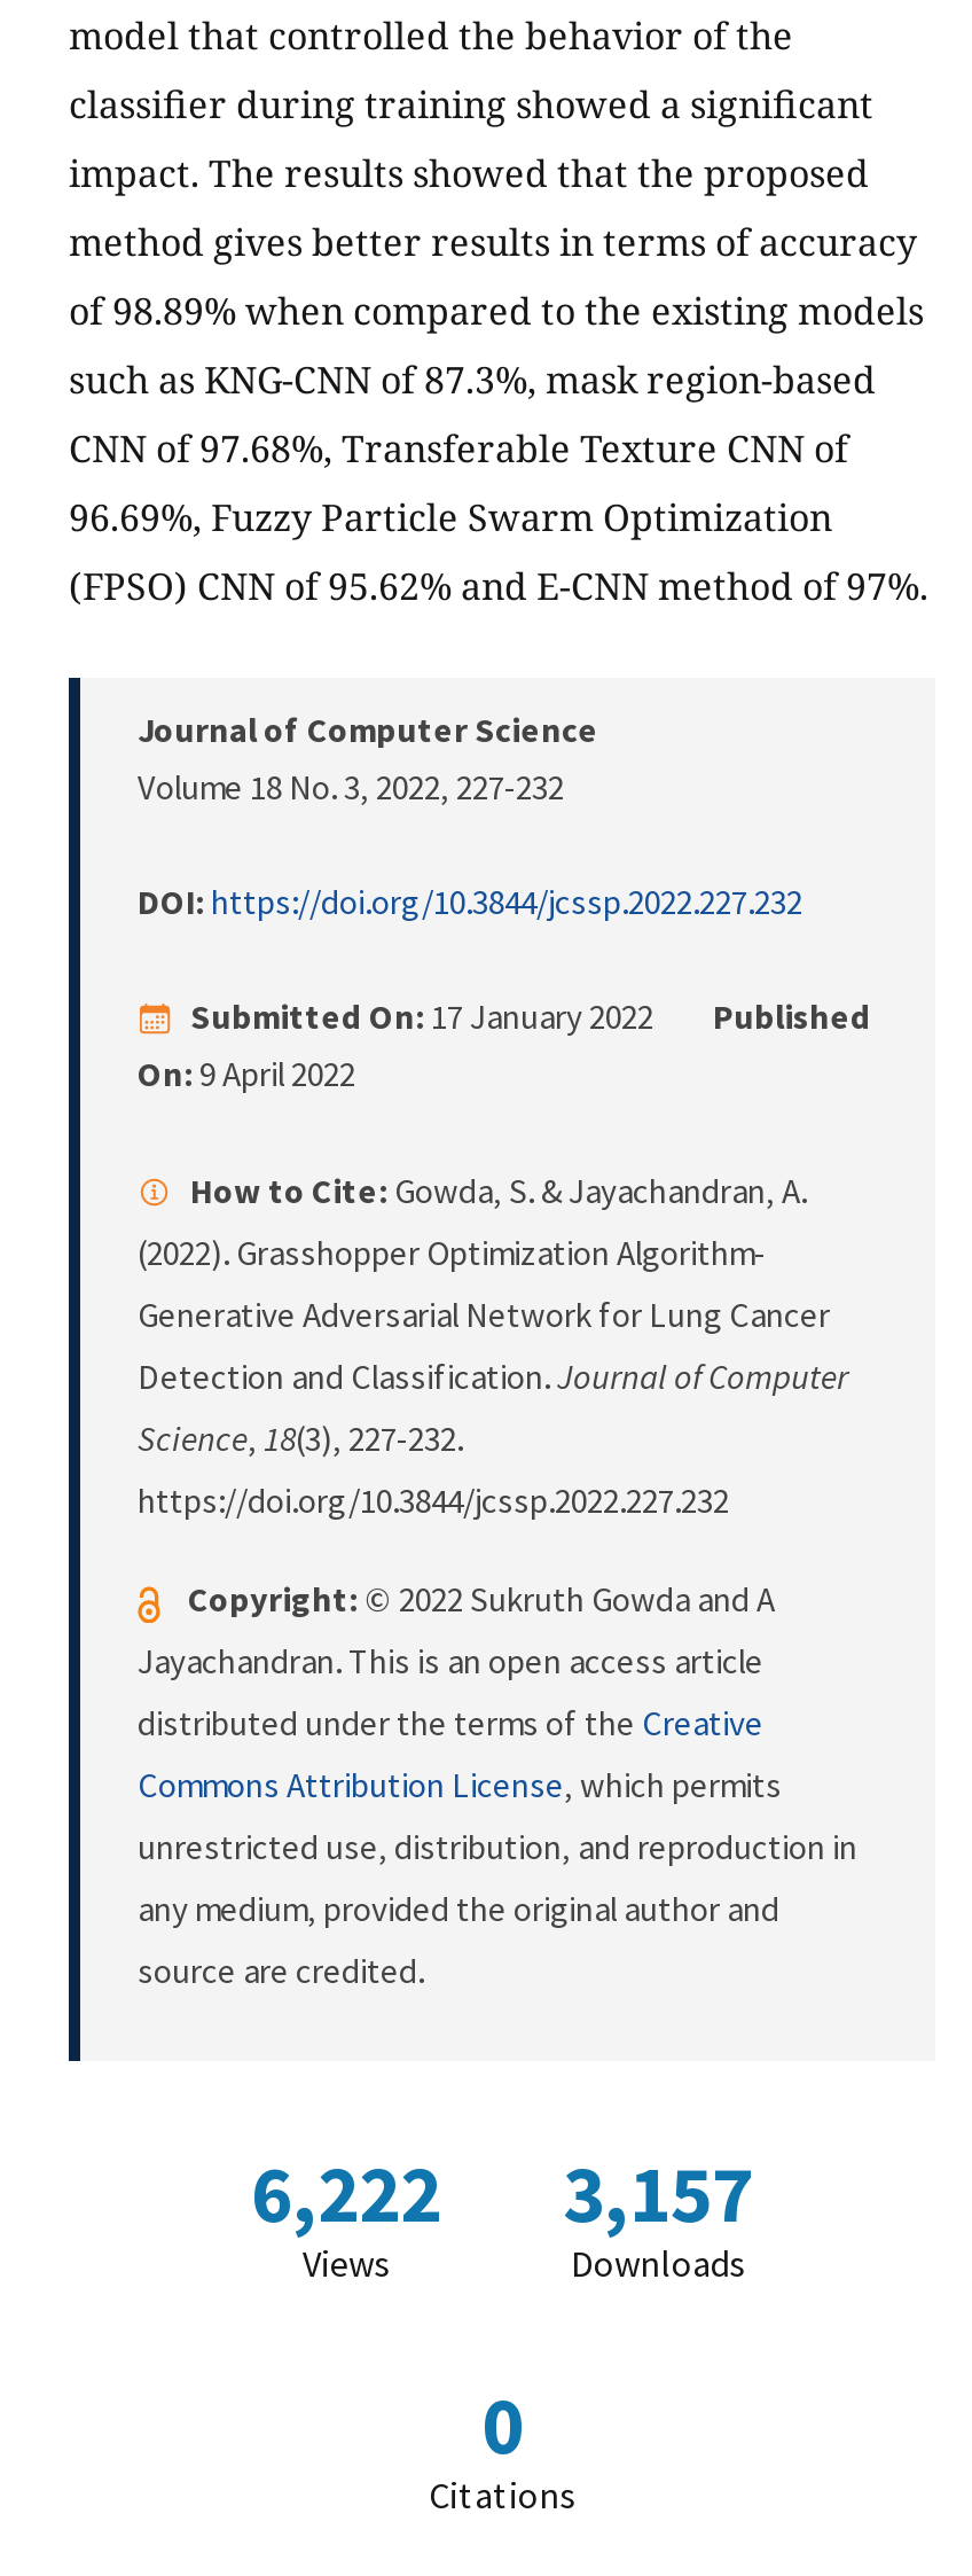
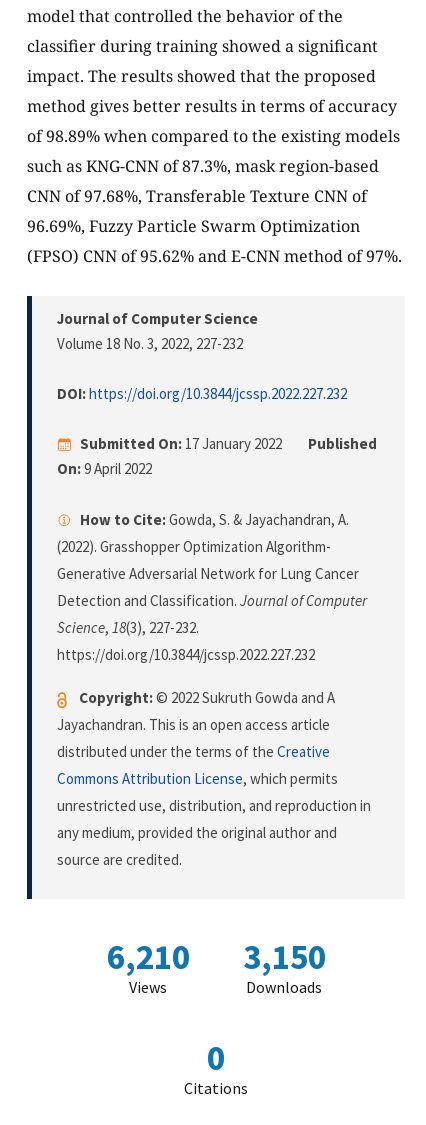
- 6,222
+ 6,210

- 3,157
+ 3,150
